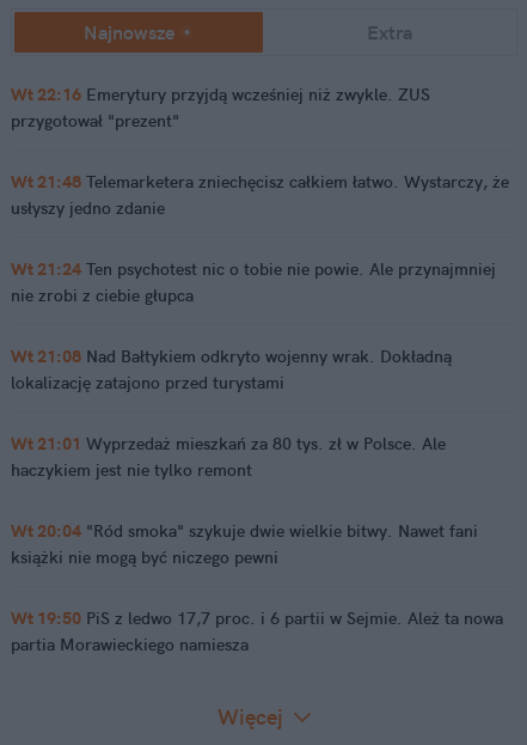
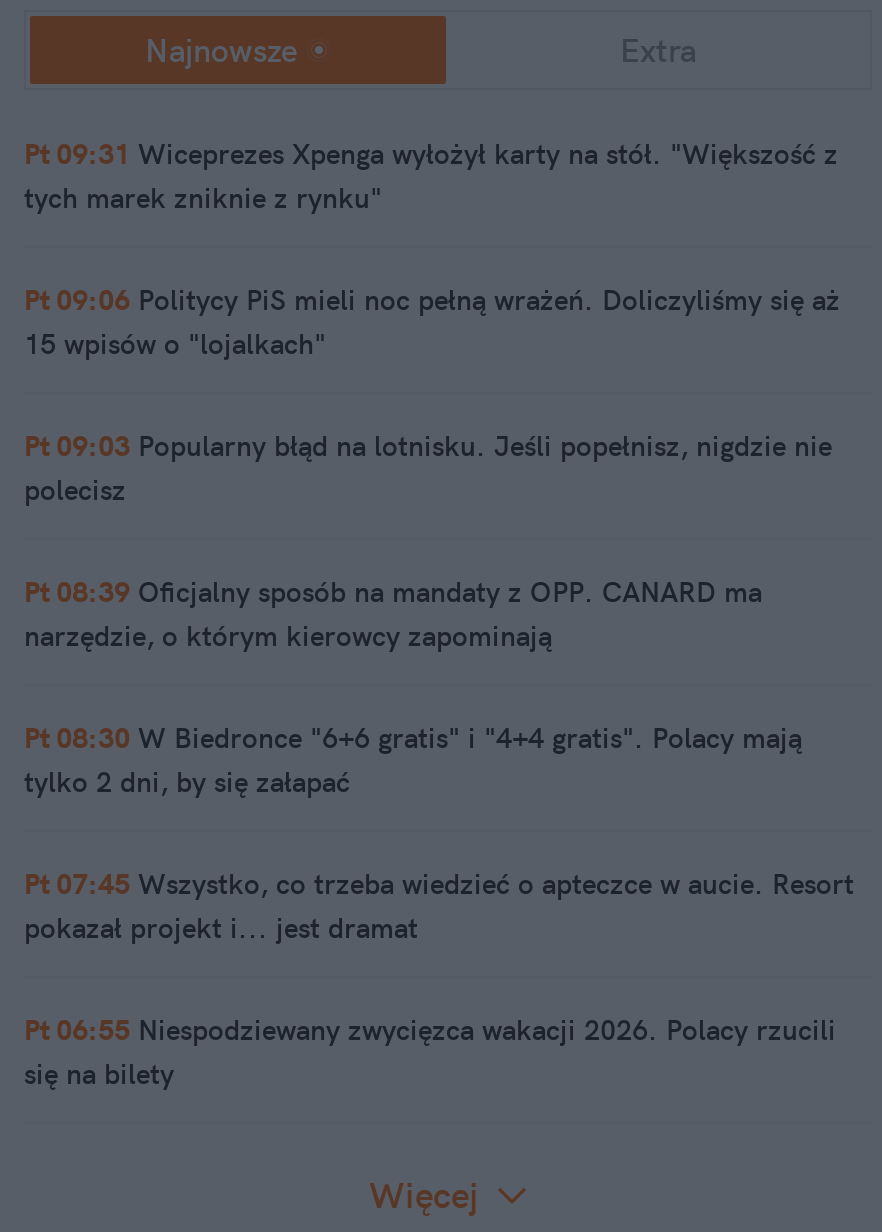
- Wt 22:16 Emerytury przyjdą wcześniej niż zwykle. ZUS
- przygotował "prezent"
+ Pt 09:31 Wiceprezes Xpenga wyłożył karty na stół. "Większość z
+ tych marek zniknie z rynku"

- Wt 21:48 Telemarketera zniechęcisz całkiem łatwo. Wystarczy, że
- usłyszy jedno zdanie
+ Pt 09:06 Politycy PiS mieli noc pełną wrażeń. Doliczyliśmy się aż
+ 15 wpisów o "lojalkach"

- Wt 21:24 Ten psychotest nic o tobie nie powie. Ale przynajmniej
- nie zrobi z ciebie głupca
+ Pt 09:03 Popularny błąd na lotnisku. Jeśli popełnisz, nigdzie nie
+ polecisz

- Wt 21:08 Nad Bałtykiem odkryto wojenny wrak. Dokładną
- lokalizację zatajono przed turystami
+ Pt 08:39 Oficjalny sposób na mandaty z OPP. CANARD ma
+ narzędzie, o którym kierowcy zapominają

- Wt 21:01 Wyprzedaż mieszkań za 80 tys. zł w Polsce. Ale
- haczykiem jest nie tylko remont
+ Pt 08:30 W Biedronce "6+6 gratis" i "4+4 gratis". Polacy mają
+ tylko 2 dni, by się załapać

- Wt 20:04 "Ród smoka" szykuje dwie wielkie bitwy. Nawet fani
- książki nie mogą być niczego pewni
+ Pt 07:45 Wszystko, co trzeba wiedzieć o apteczce w aucie. Resort
+ pokazał projekt i... jest dramat

- Wt 19:50 PiS z ledwo 17,7 proc. i 6 partii w Sejmie. Ależ ta nowa
- partia Morawieckiego namiesza
+ Pt 06:55 Niespodziewany zwycięzca wakacji 2026. Polacy rzucili
+ się na bilety
